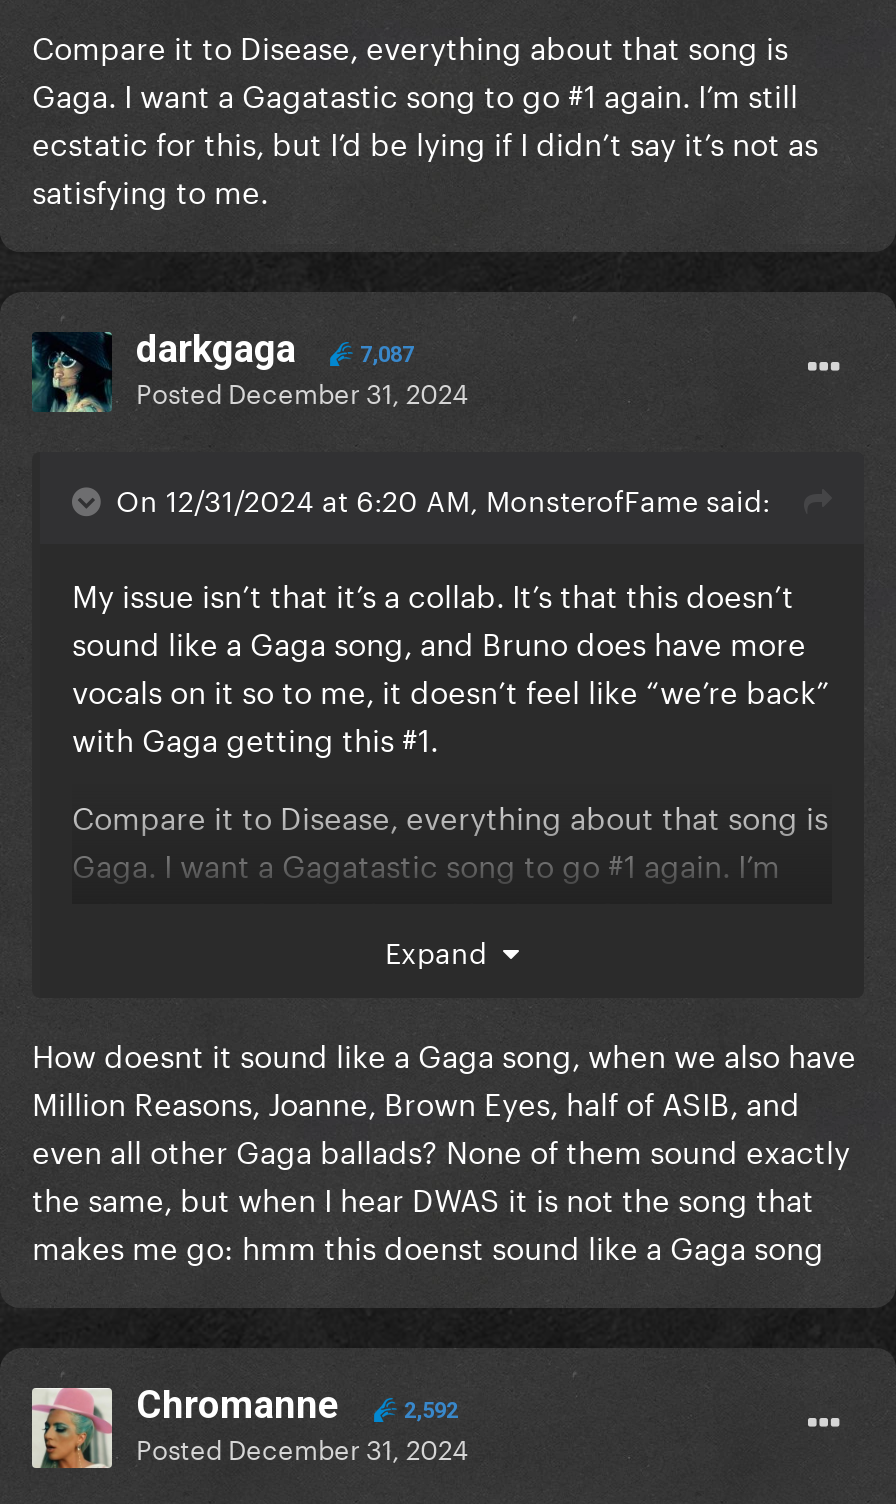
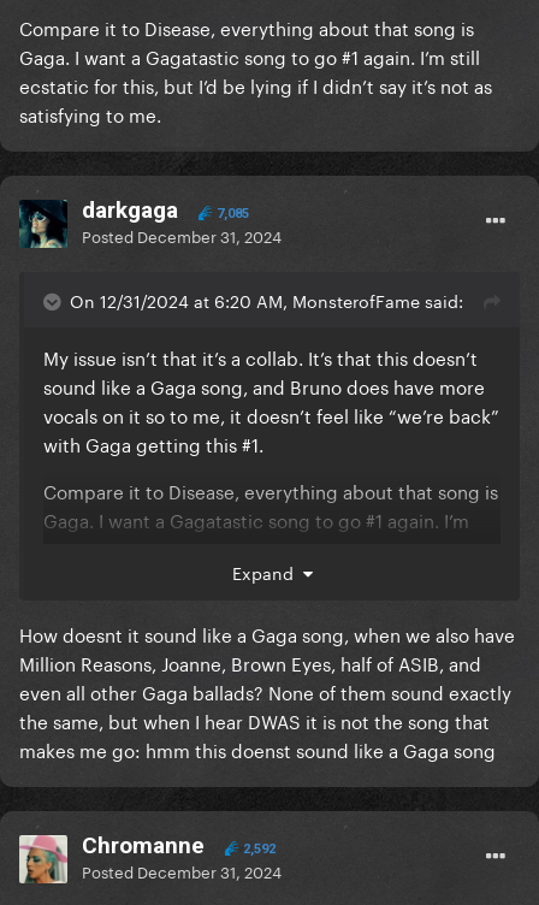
- 7,087
+ 7,085
